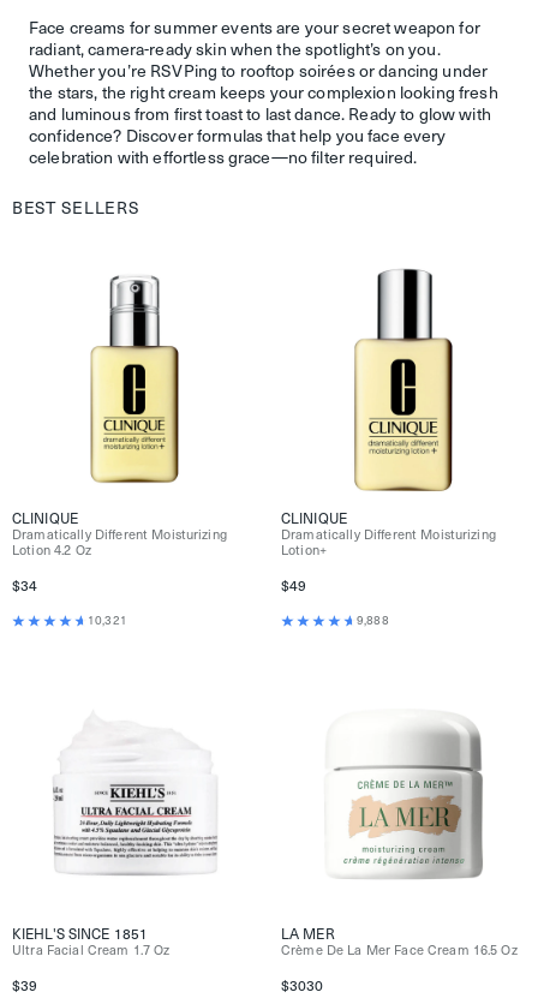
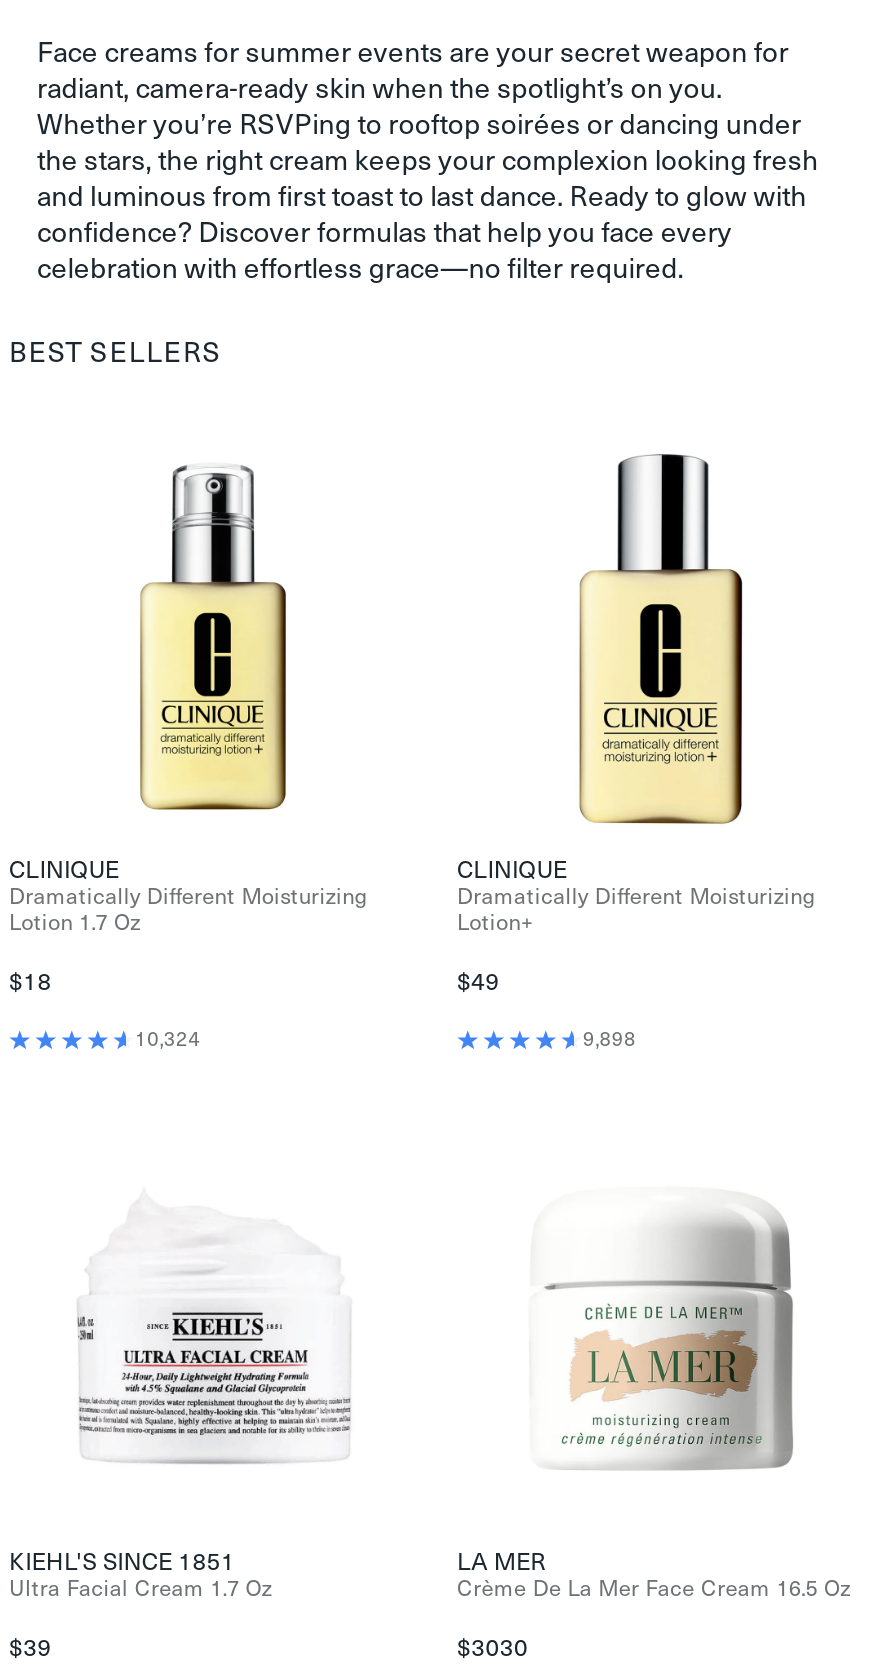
- Lotion 4.2 Oz
+ Lotion 1.7 Oz

- $34
+ $18

- 10,321
+ 10,324

- 9,888
+ 9,898
